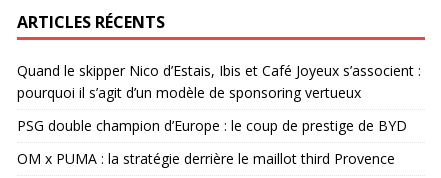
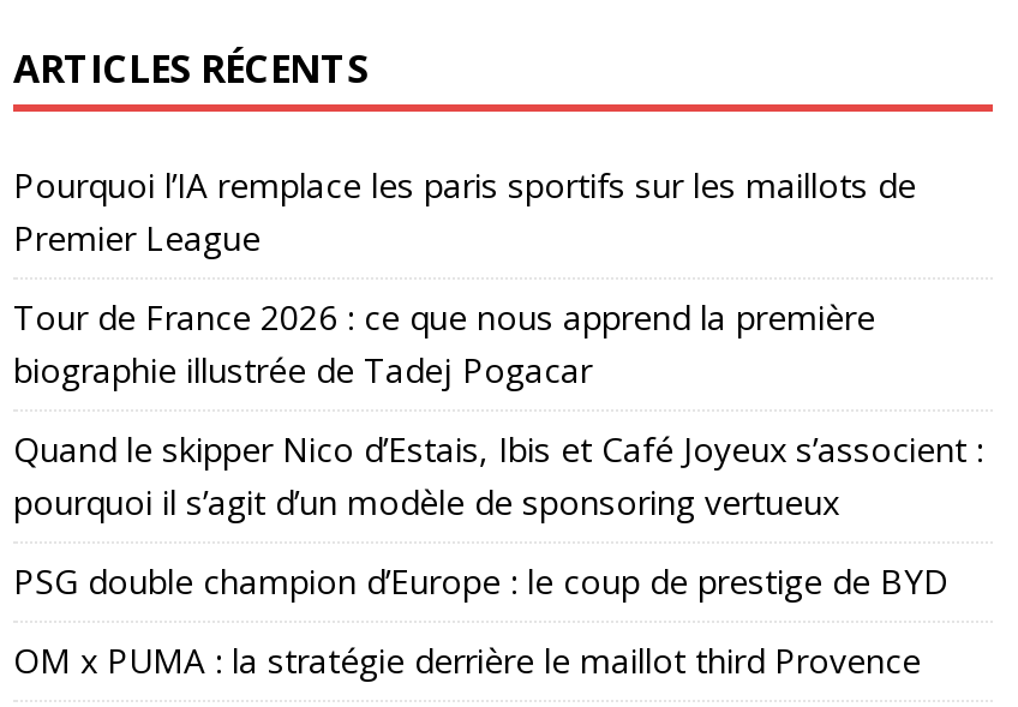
+ Pourquoi l’IA remplace les paris sportifs sur les maillots de
+ Premier League
+ Tour de France 2026 : ce que nous apprend la première
+ biographie illustrée de Tadej Pogacar
